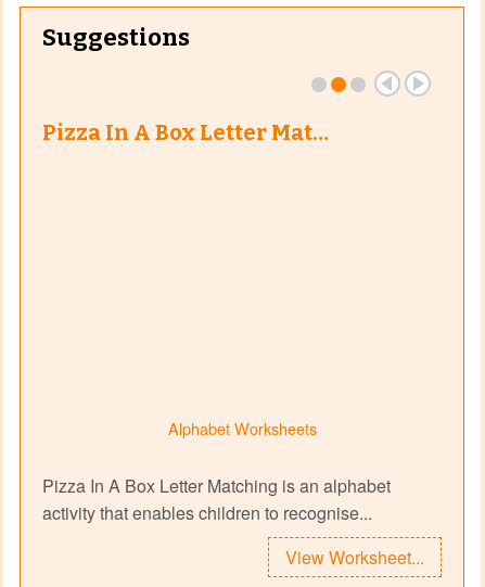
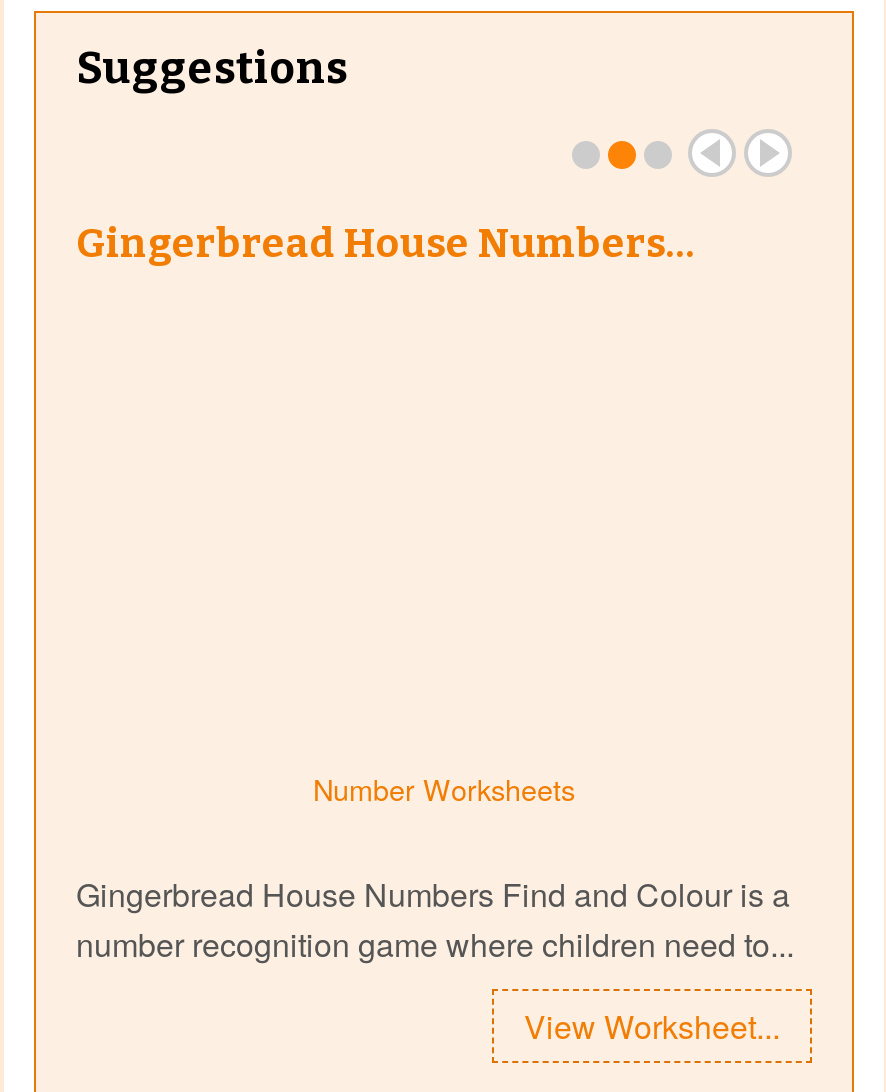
- Pizza In A Box Letter Mat…
+ Gingerbread House Numbers…

- Alphabet Worksheets
+ Number Worksheets

- Pizza In A Box Letter Matching is an alphabet
- activity that enables children to recognise...
+ Gingerbread House Numbers Find and Colour is a
+ number recognition game where children need to...
